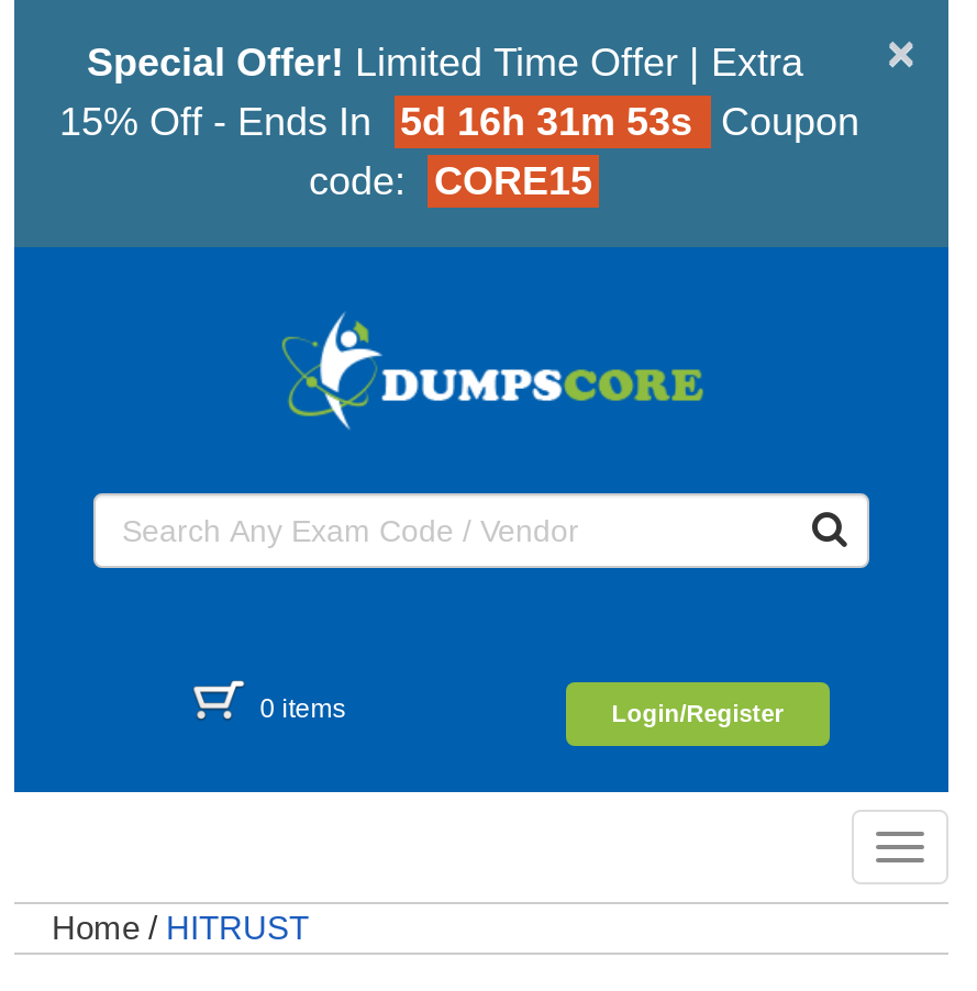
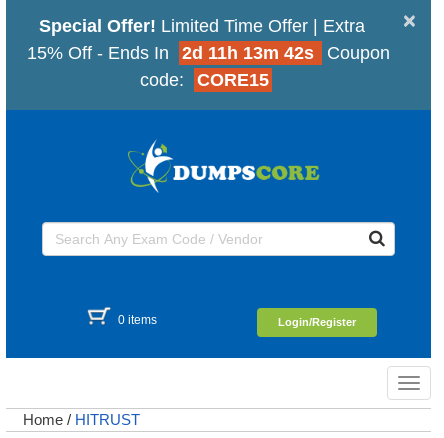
- 15% Off - Ends In 5d 16h 31m 53s Coupon
+ 15% Off - Ends In 2d 11h 13m 42s Coupon
